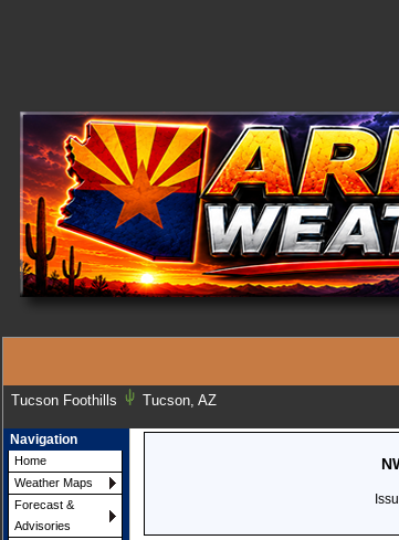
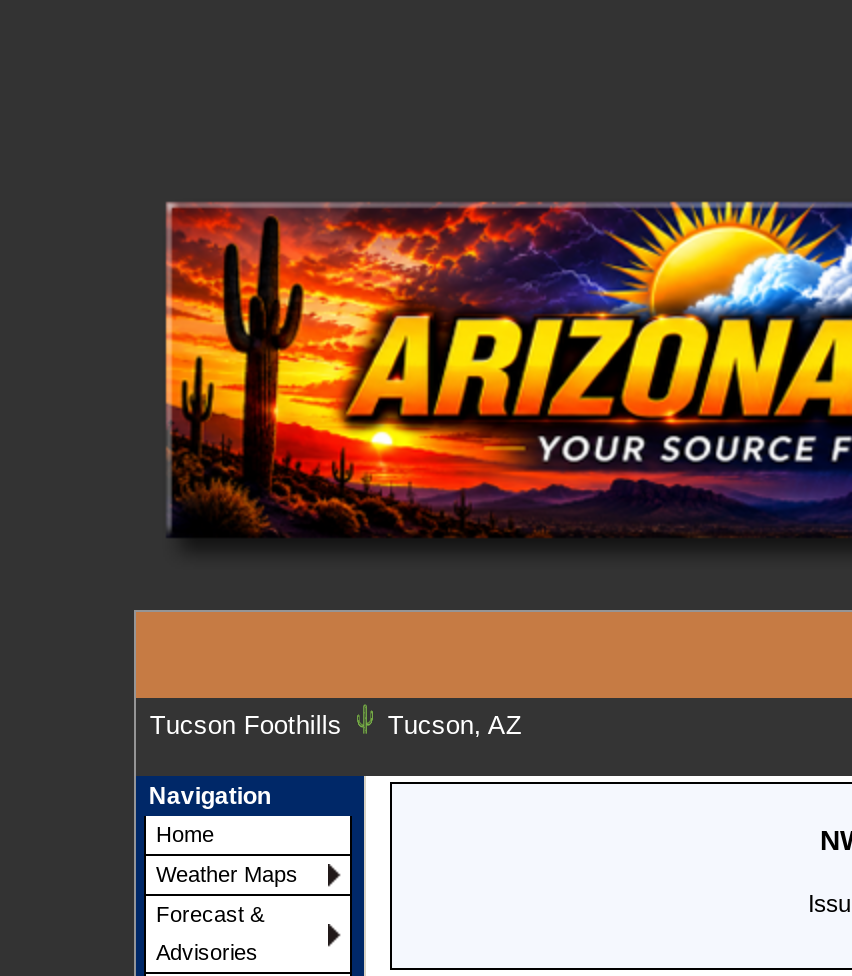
- [image]
+ [image]
